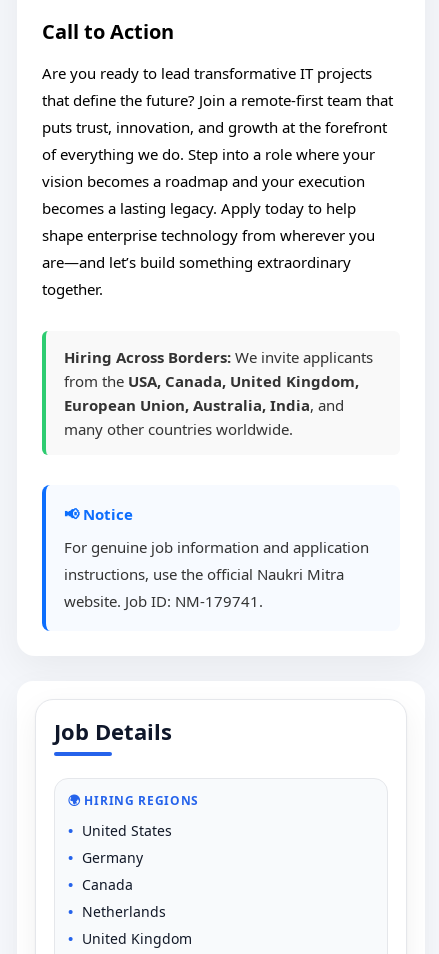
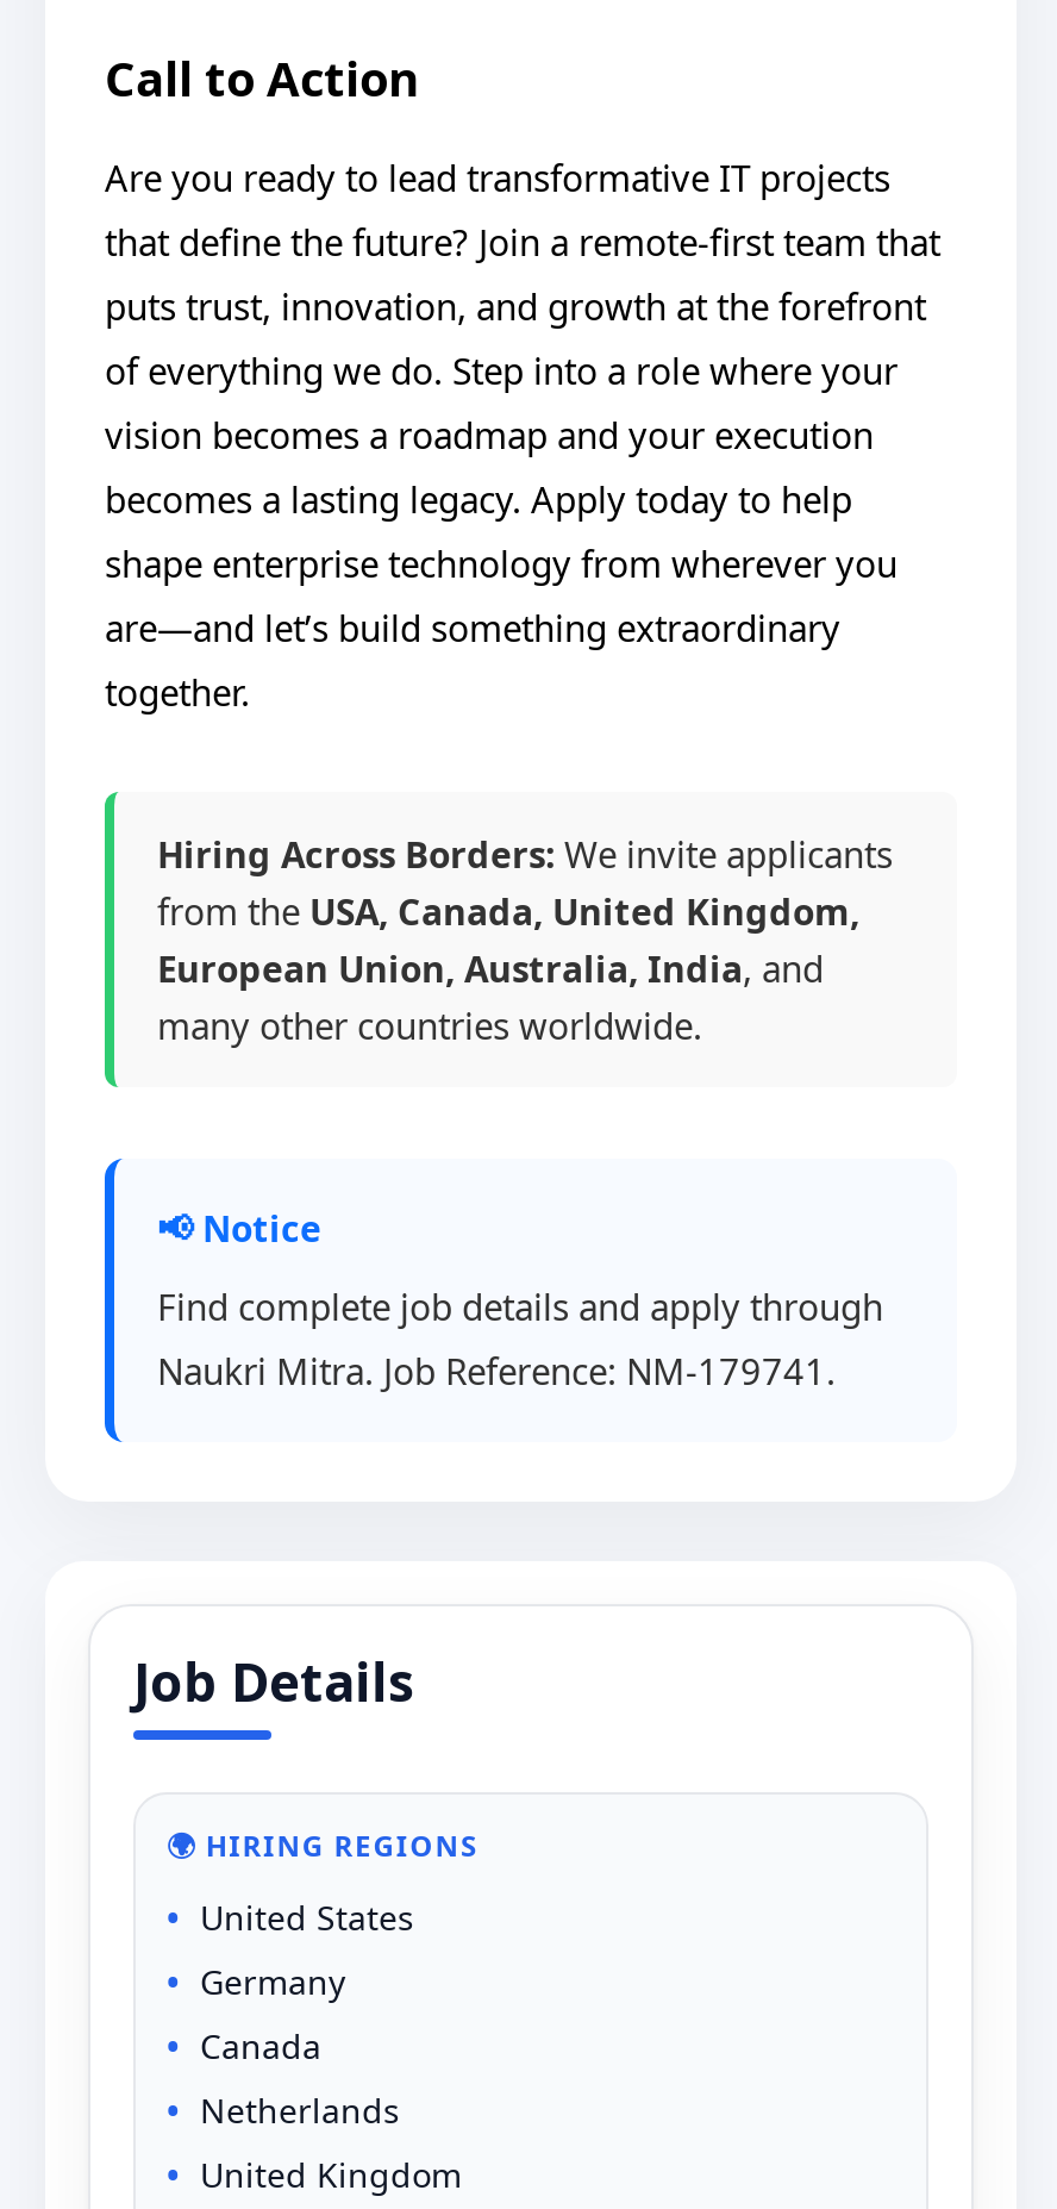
- For genuine job information and application
- instructions, use the official Naukri Mitra
- website. Job ID: NM-179741.
+ Find complete job details and apply through
+ Naukri Mitra. Job Reference: NM-179741.
